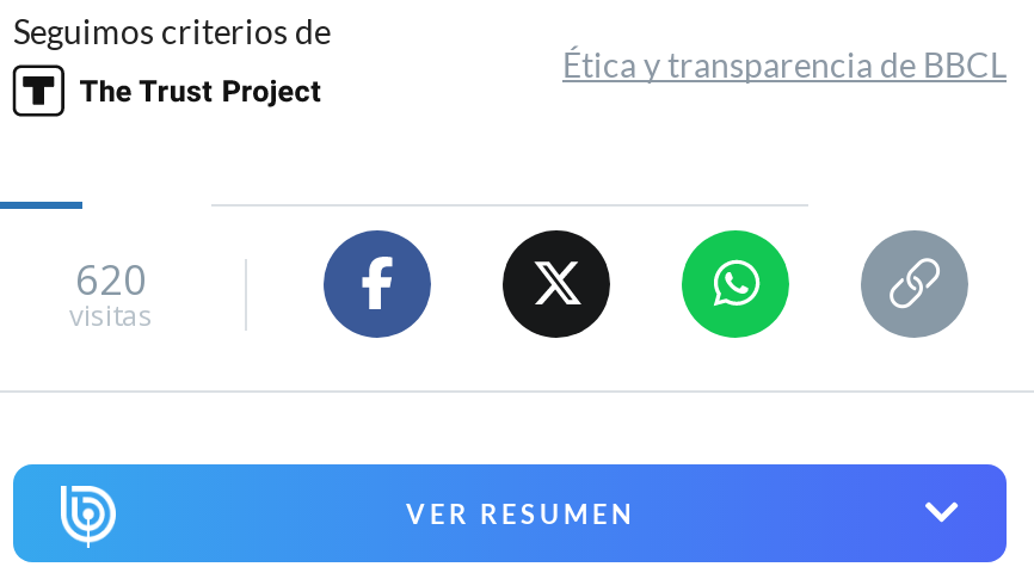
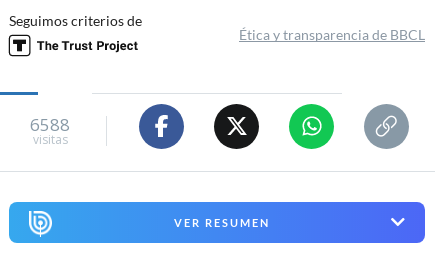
- 620
+ 6588
